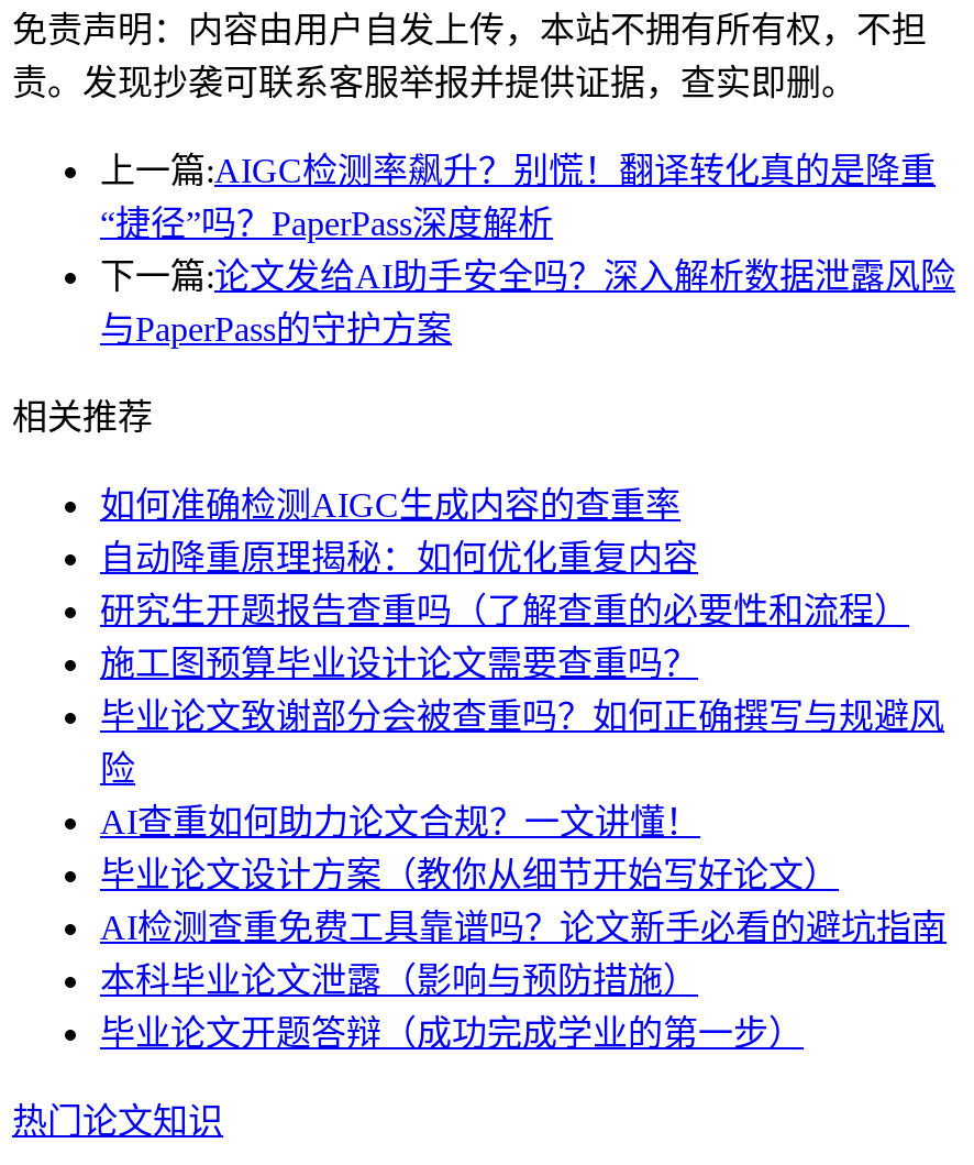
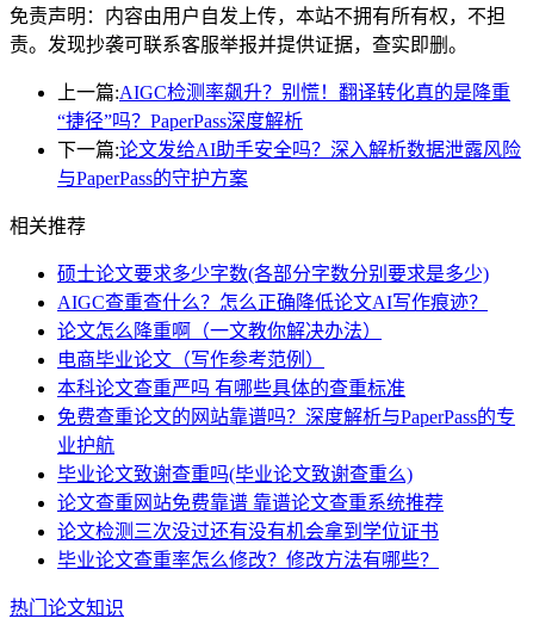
- 如何准确检测AIGC生成内容的查重率
- 自动降重原理揭秘：如何优化重复内容
- 研究生开题报告查重吗（了解查重的必要性和流程）
- 施工图预算毕业设计论文需要查重吗？
- 毕业论文致谢部分会被查重吗？如何正确撰写与规避风
- 险
- AI查重如何助力论文合规？一文讲懂！
- 毕业论文设计方案（教你从细节开始写好论文）
- AI检测查重免费工具靠谱吗？论文新手必看的避坑指南
- 本科毕业论文泄露（影响与预防措施）
- 毕业论文开题答辩（成功完成学业的第一步）
+ 硕士论文要求多少字数(各部分字数分别要求是多少)
+ AIGC查重查什么？怎么正确降低论文AI写作痕迹？
+ 论文怎么降重啊（一文教你解决办法）
+ 电商毕业论文（写作参考范例）
+ 本科论文查重严吗 有哪些具体的查重标准
+ 免费查重论文的网站靠谱吗？深度解析与PaperPass的专
+ 业护航
+ 毕业论文致谢查重吗(毕业论文致谢查重么)
+ 论文查重网站免费靠谱 靠谱论文查重系统推荐
+ 论文检测三次没过还有没有机会拿到学位证书
+ 毕业论文查重率怎么修改？修改方法有哪些？
